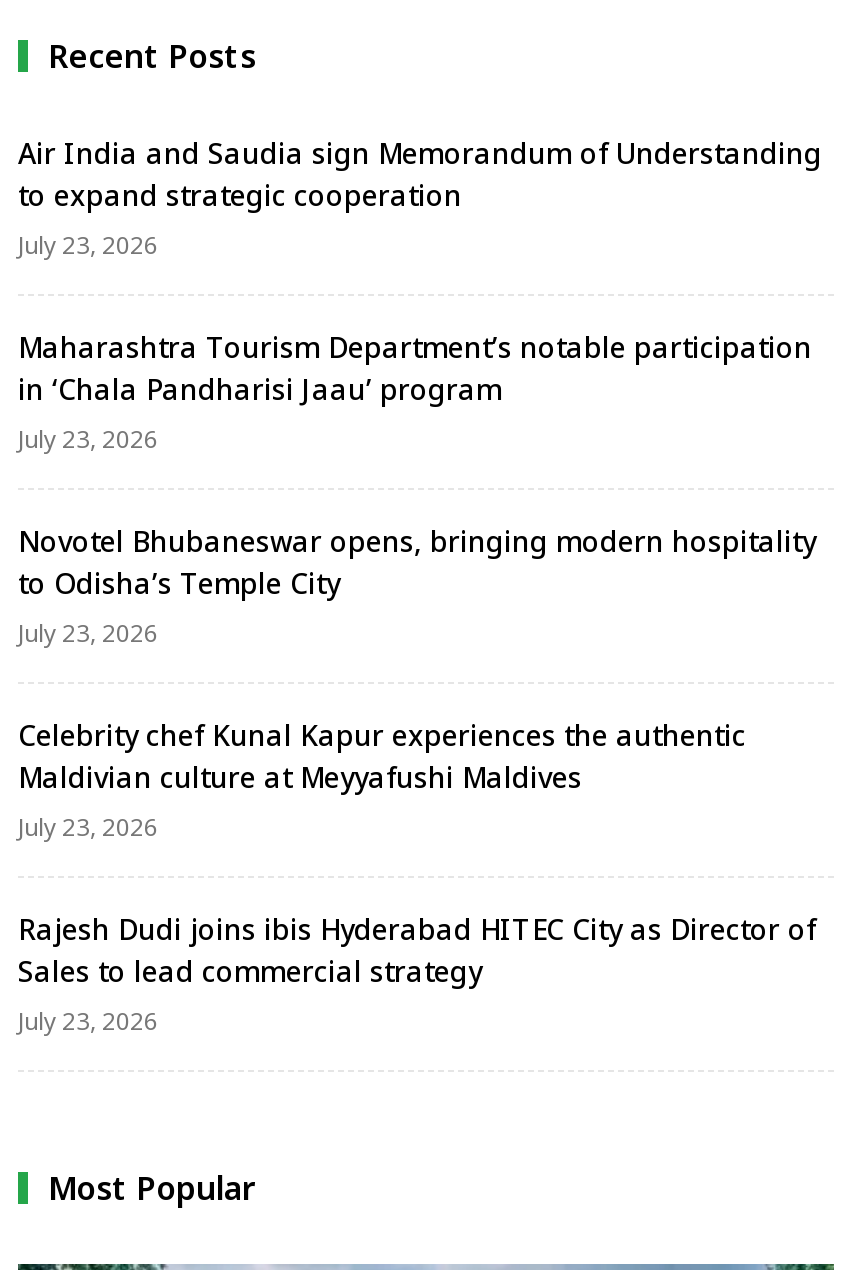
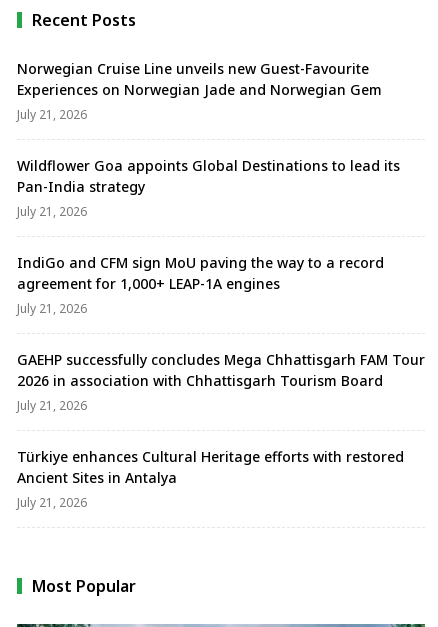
- Air India and Saudia sign Memorandum of Understanding
- to expand strategic cooperation
- July 23, 2026
+ Norwegian Cruise Line unveils new Guest-Favourite
+ Experiences on Norwegian Jade and Norwegian Gem
+ July 21, 2026

- Maharashtra Tourism Department’s notable participation
- in ‘Chala Pandharisi Jaau’ program
- July 23, 2026
+ Wildflower Goa appoints Global Destinations to lead its
+ Pan-India strategy
+ July 21, 2026

- Novotel Bhubaneswar opens, bringing modern hospitality
- to Odisha’s Temple City
- July 23, 2026
+ IndiGo and CFM sign MoU paving the way to a record
+ agreement for 1,000+ LEAP-1A engines
+ July 21, 2026

- Celebrity chef Kunal Kapur experiences the authentic
- Maldivian culture at Meyyafushi Maldives
- July 23, 2026
+ GAEHP successfully concludes Mega Chhattisgarh FAM Tour
+ 2026 in association with Chhattisgarh Tourism Board
+ July 21, 2026

- Rajesh Dudi joins ibis Hyderabad HITEC City as Director of
- Sales to lead commercial strategy
- July 23, 2026
+ Türkiye enhances Cultural Heritage efforts with restored
+ Ancient Sites in Antalya
+ July 21, 2026
